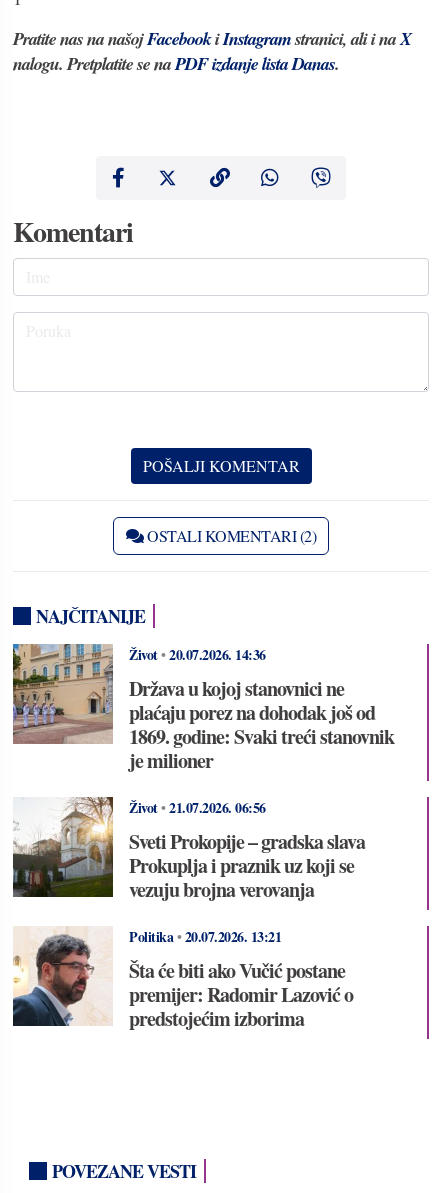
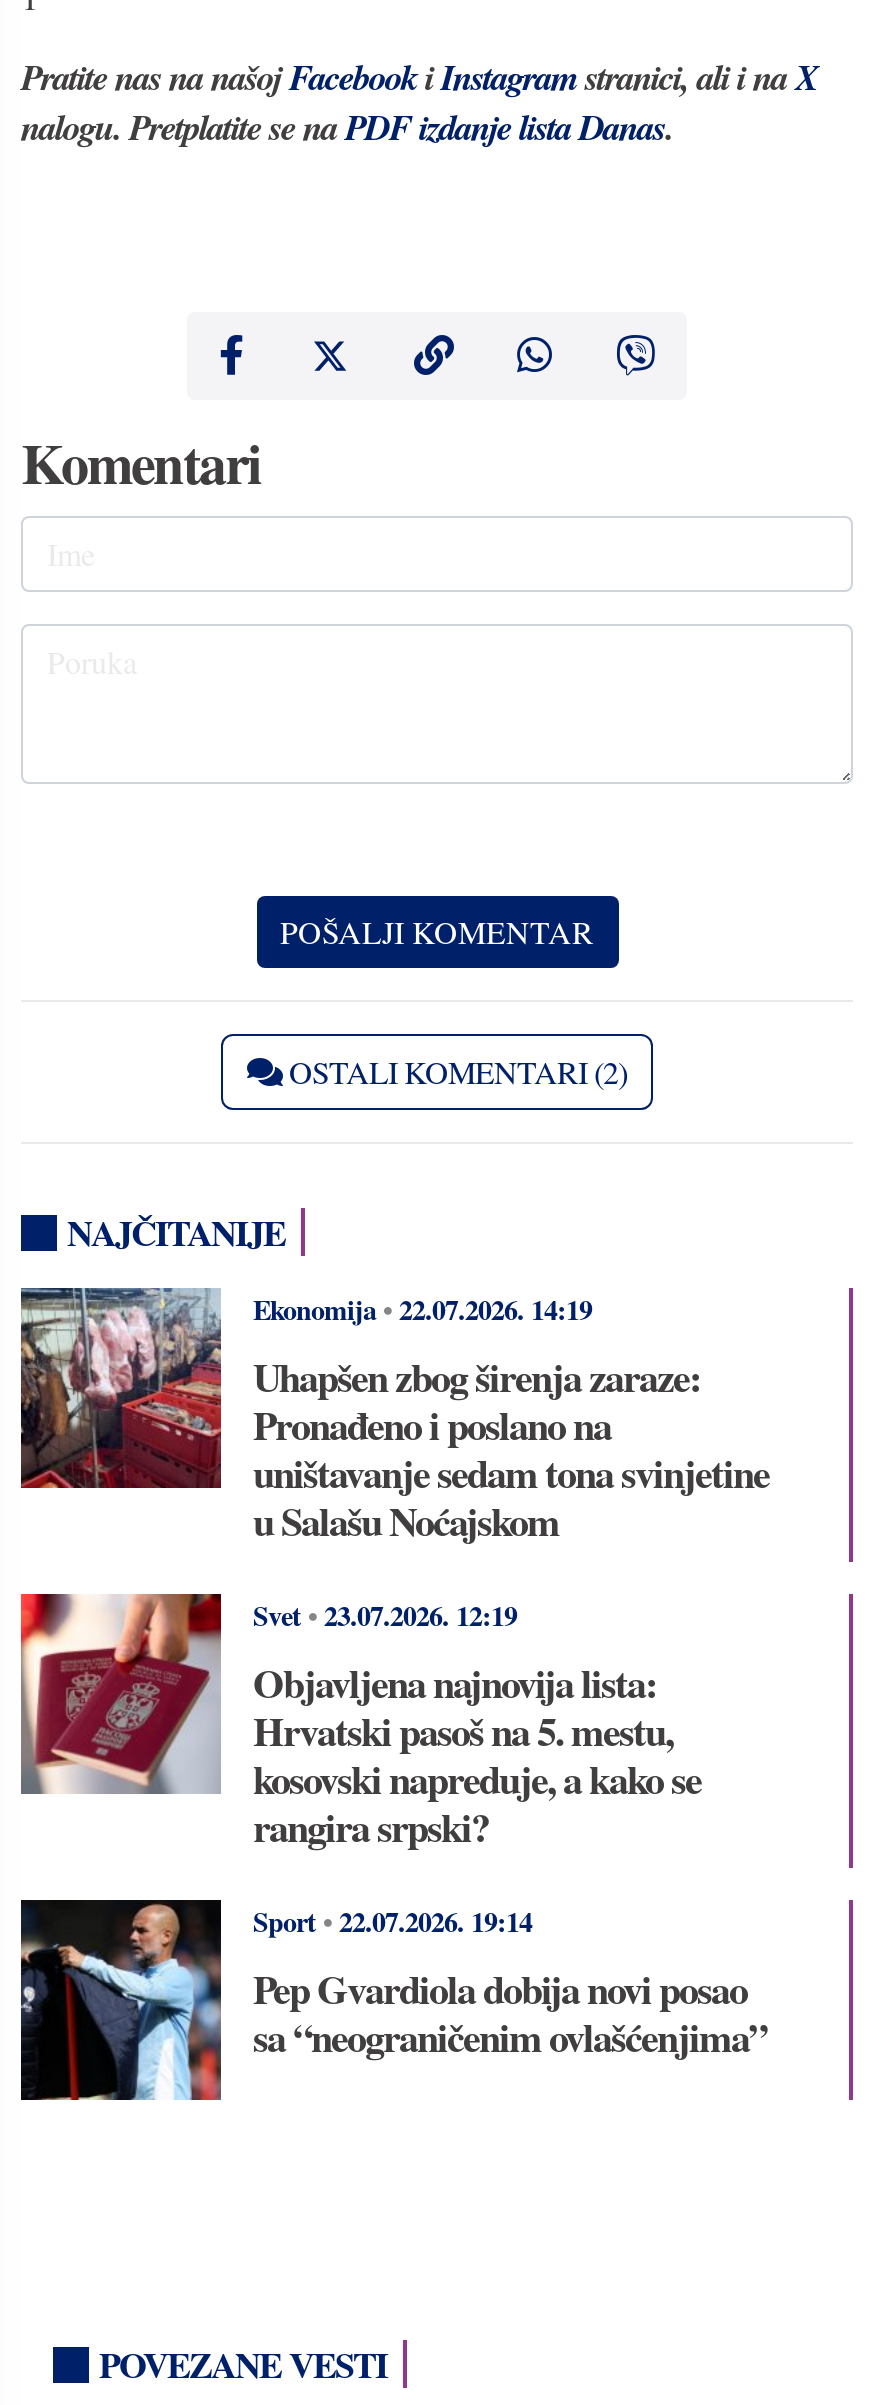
- [image]
- Život •20.07.2026. 14:36
- Država u kojoj stanovnici ne
- plaćaju porez na dohodak još od
- 1869. godine: Svaki treći stanovnik
- je milioner
+ [image]
+ Ekonomija •22.07.2026. 14:19
+ Uhapšen zbog širenja zaraze:
+ Pronađeno i poslano na
+ uništavanje sedam tona svinjetine
+ u Salašu Noćajskom

- [image]
- Život • 21.07.2026. 06:56
- Sveti Prokopije – gradska slava
- Prokuplja i praznik uz koji se
- vezuju brojna verovanja
+ [image]
+ Svet •23.07.2026. 12:19
+ Objavljena najnovija lista:
+ Hrvatski pasoš na 5. mestu,
+ kosovski napreduje, a kako se
+ rangira srpski?

- [image]
- Politika • 20.07.2026. 13:21
- Šta će biti ako Vučić postane
- premijer: Radomir Lazović o
- predstojećim izborima
+ [image]
+ Sport •22.07.2026. 19:14
+ Pep Gvardiola dobija novi posao
+ sa “neograničenim ovlašćenjima”
